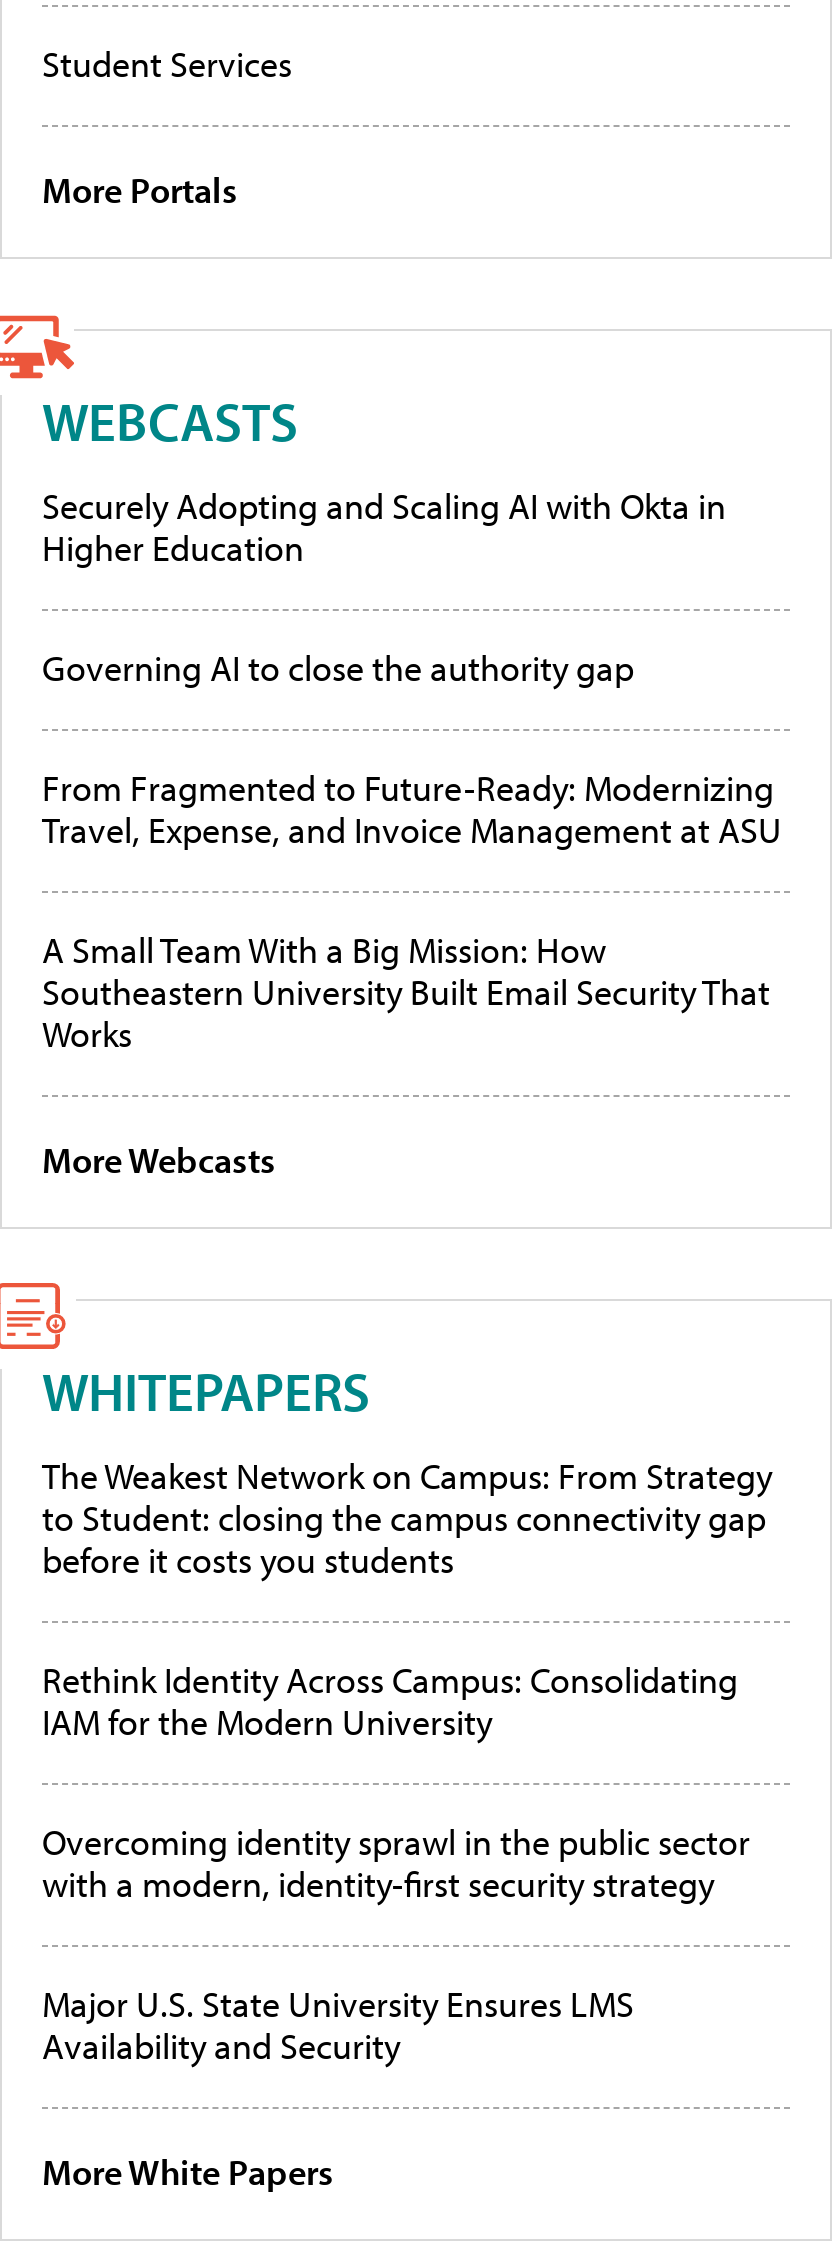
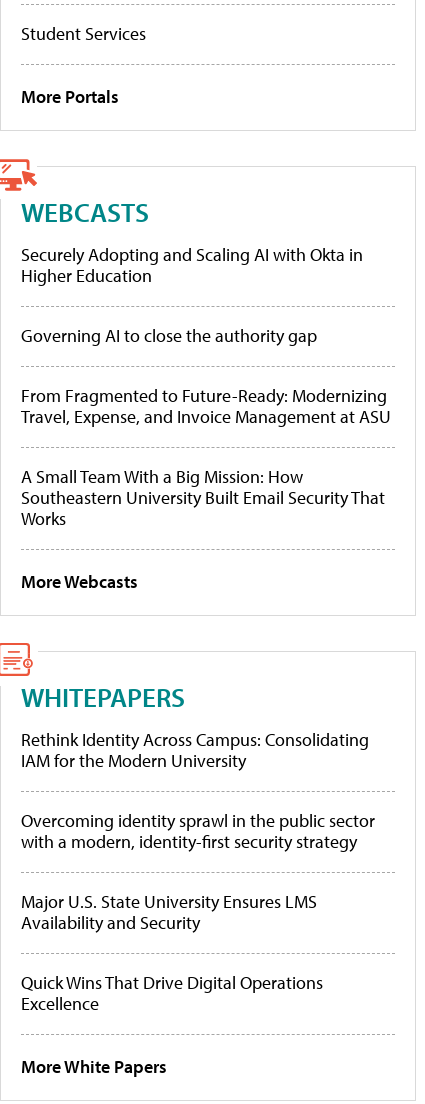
- The Weakest Network on Campus: From Strategy
- to Student: closing the campus connectivity gap
- before it costs you students

moved up: Rethink Identity Across Campus: Consolidating | IAM for the Modern University | Overcoming identity sprawl in the public sector | with a modern, identity-first security strategy | Major U.S. State University Ensures LMS | Availability and Security

+ Quick Wins That Drive Digital Operations
+ Excellence
